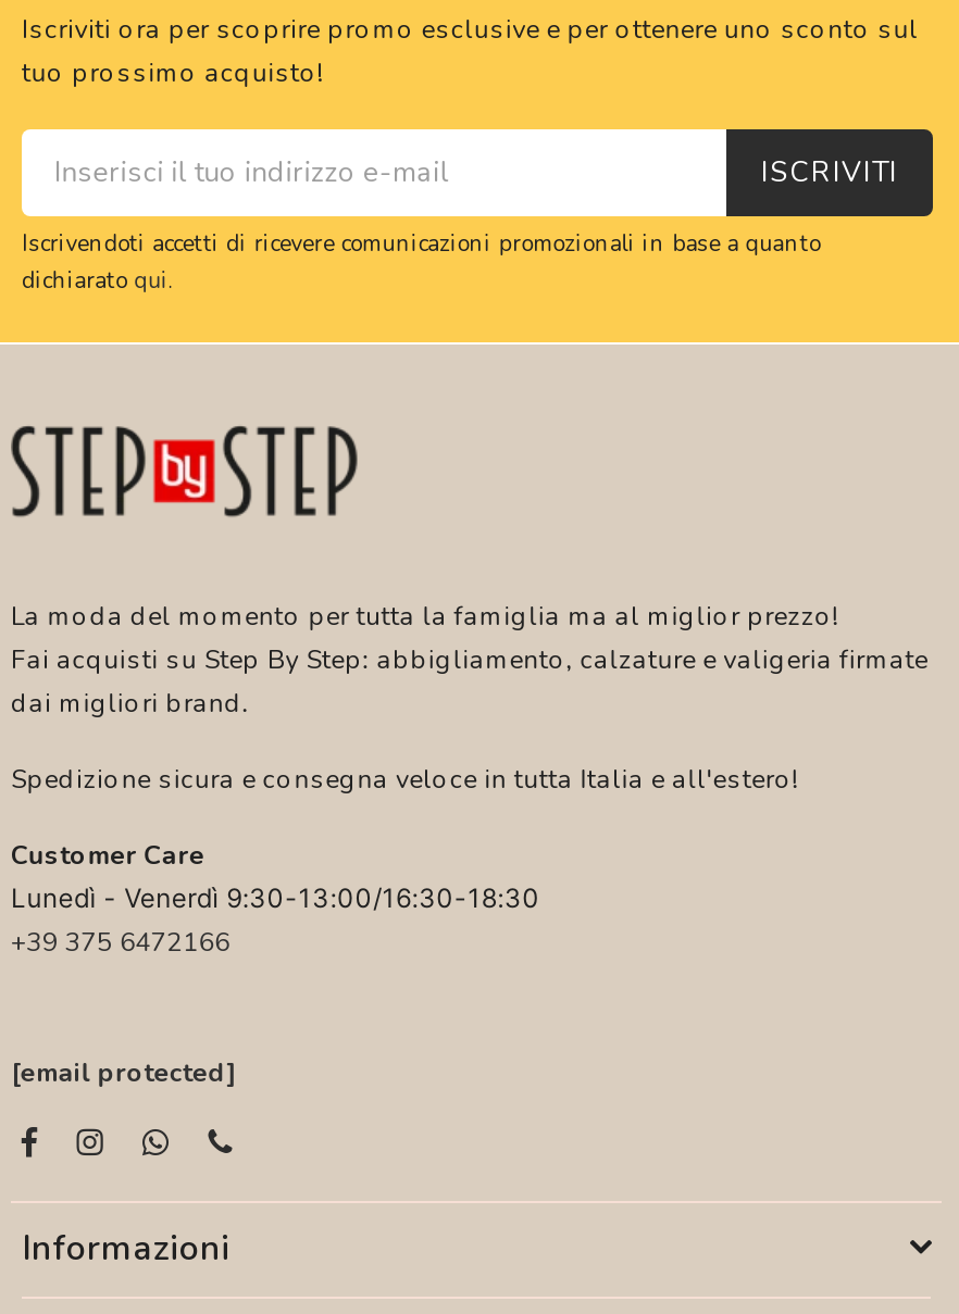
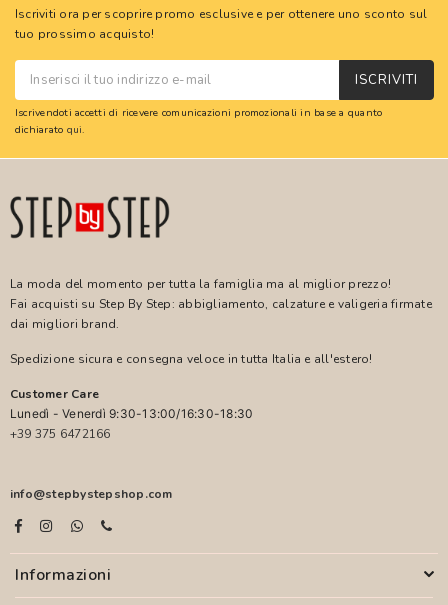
- [email protected]
+ info@stepbystepshop.com
